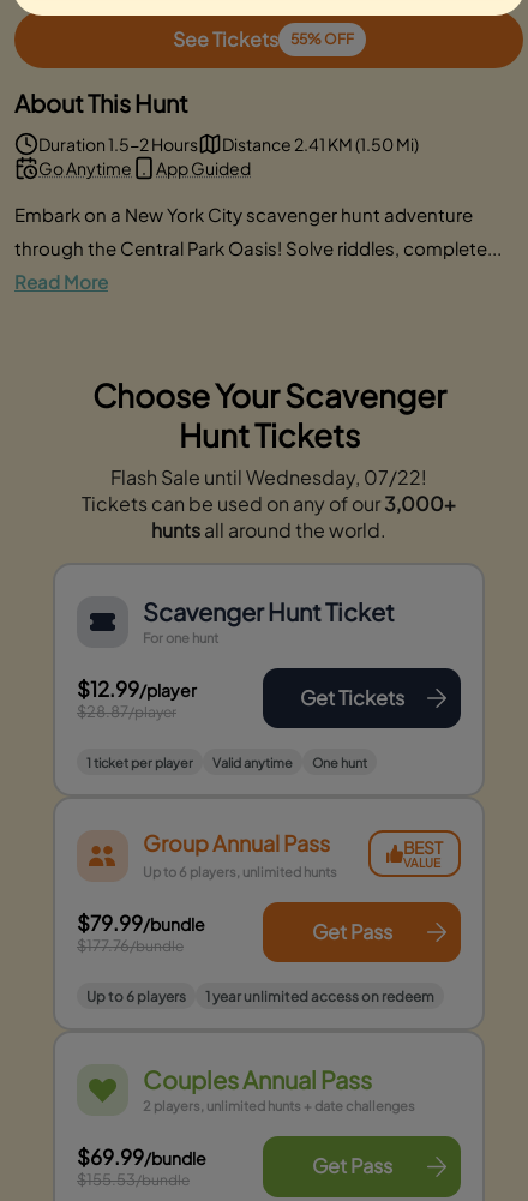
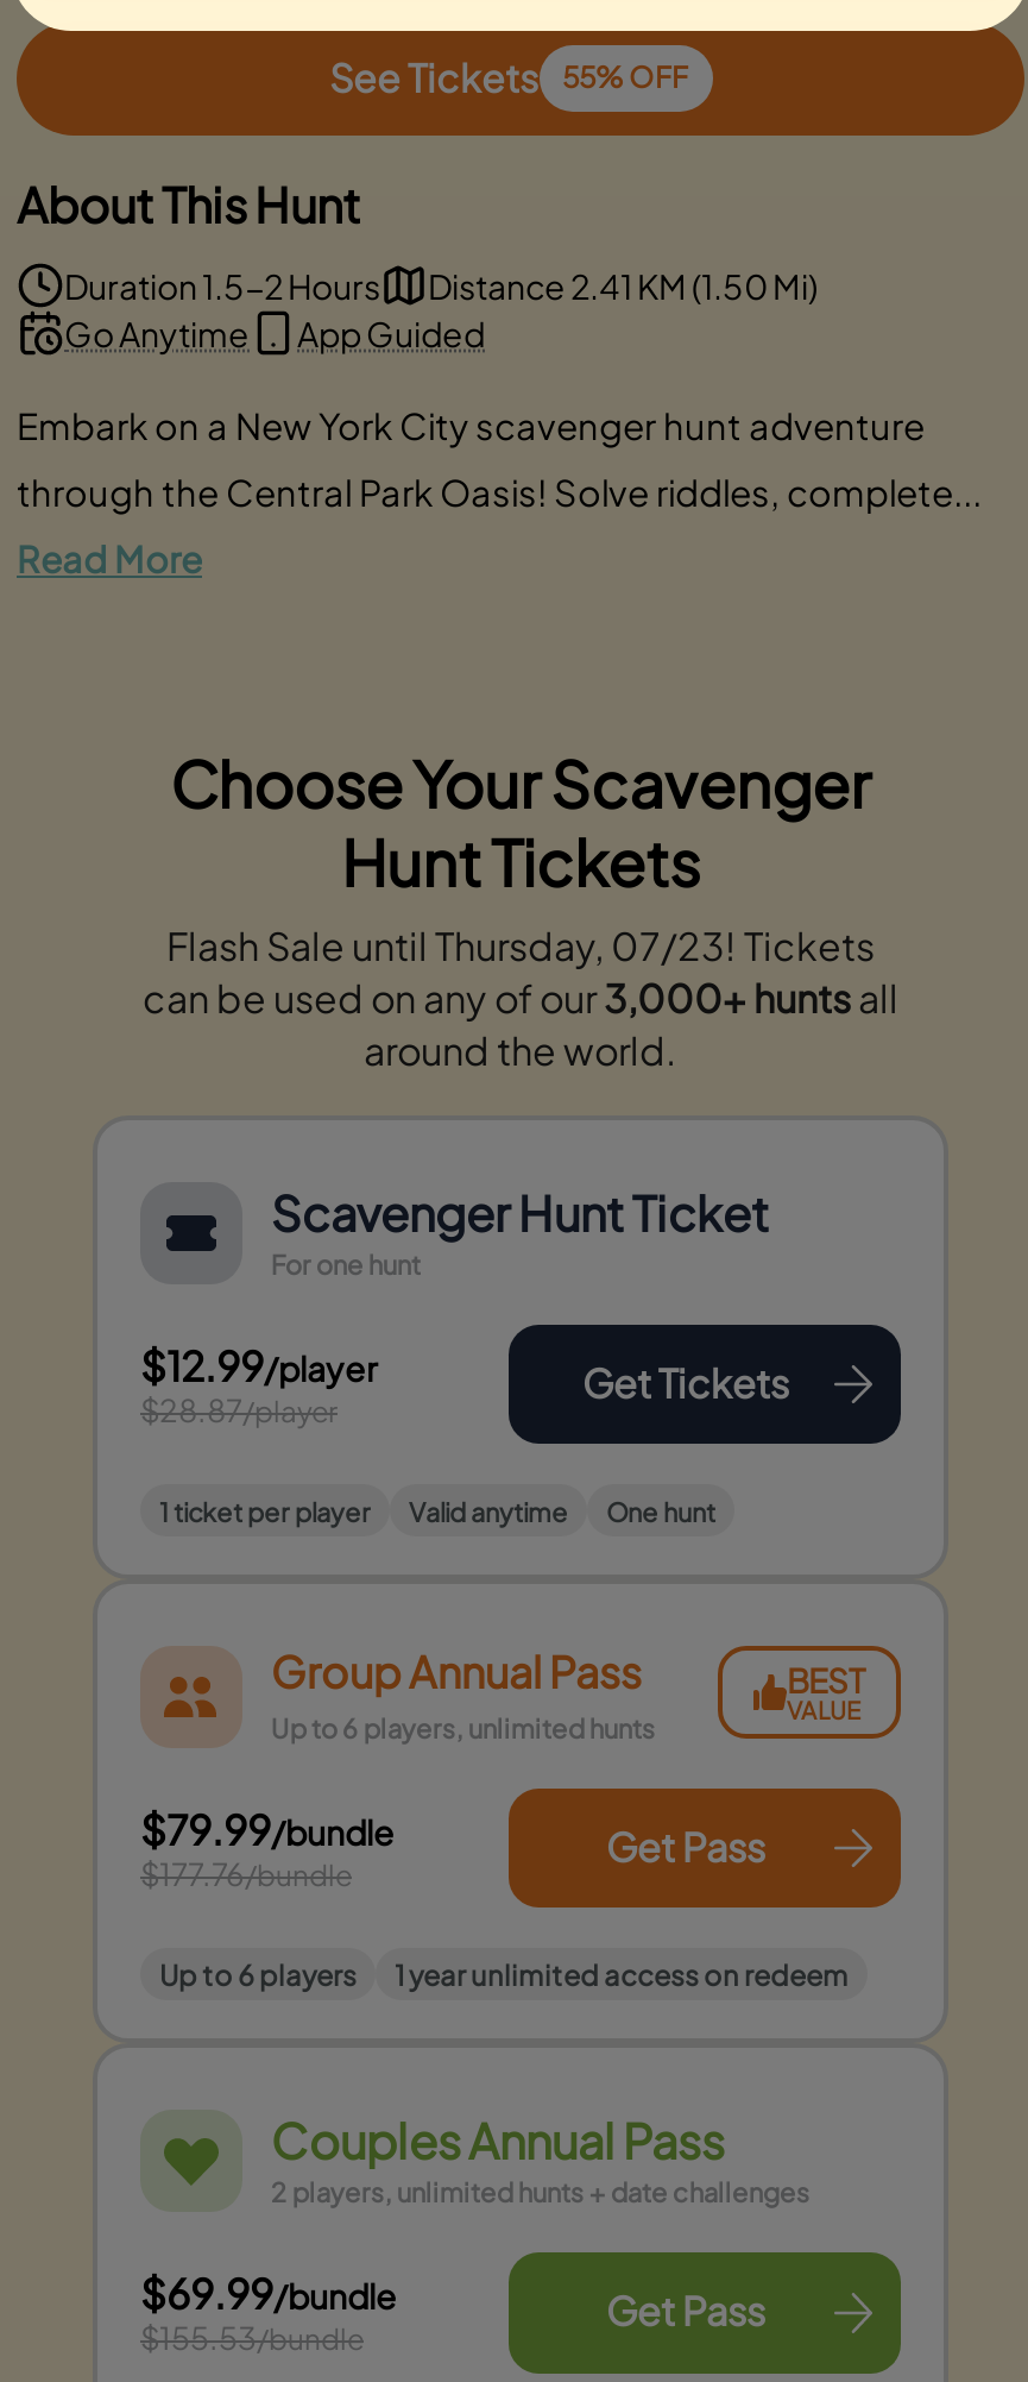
- Flash Sale until Wednesday, 07/22!
- Tickets can be used on any of our 3,000+
- hunts all around the world.
+ Flash Sale until Thursday, 07/23! Tickets
+ can be used on any of our3,000+ hunts all
+ around the world.
